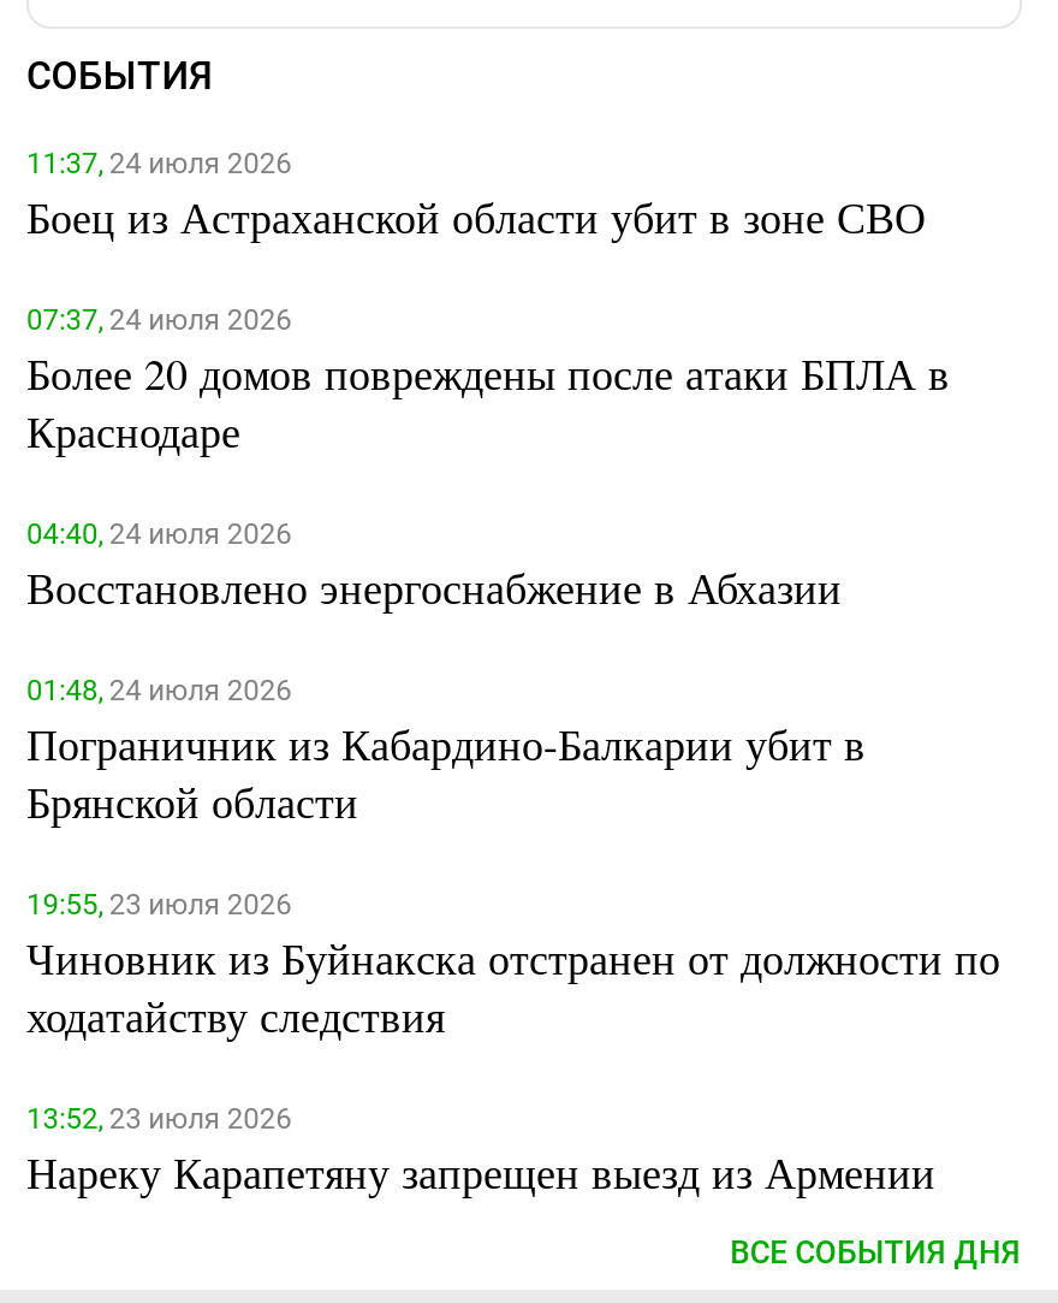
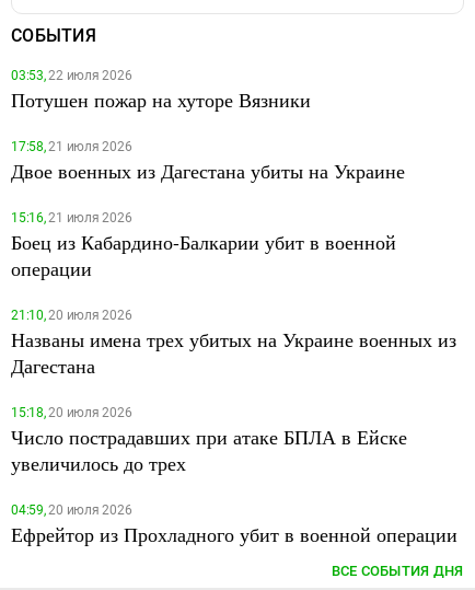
- 11:37, 24 июля 2026
- Боец из Астраханской области убит в зоне СВО
+ 03:53, 22 июля 2026
+ Потушен пожар на хуторе Вязники

- 07:37, 24 июля 2026
- Более 20 домов повреждены после атаки БПЛА в
- Краснодаре
+ 17:58, 21 июля 2026
+ Двое военных из Дагестана убиты на Украине

- 04:40, 24 июля 2026
- Восстановлено энергоснабжение в Абхазии
+ 15:16, 21 июля 2026
+ Боец из Кабардино-Балкарии убит в военной
+ операции

- 01:48, 24 июля 2026
- Пограничник из Кабардино-Балкарии убит в
- Брянской области
+ 21:10, 20 июля 2026
+ Названы имена трех убитых на Украине военных из
+ Дагестана

- 19:55, 23 июля 2026
- Чиновник из Буйнакска отстранен от должности по
- ходатайству следствия
+ 15:18, 20 июля 2026
+ Число пострадавших при атаке БПЛА в Ейске
+ увеличилось до трех

- 13:52, 23 июля 2026
- Нареку Карапетяну запрещен выезд из Армении
+ 04:59, 20 июля 2026
+ Ефрейтор из Прохладного убит в военной операции
